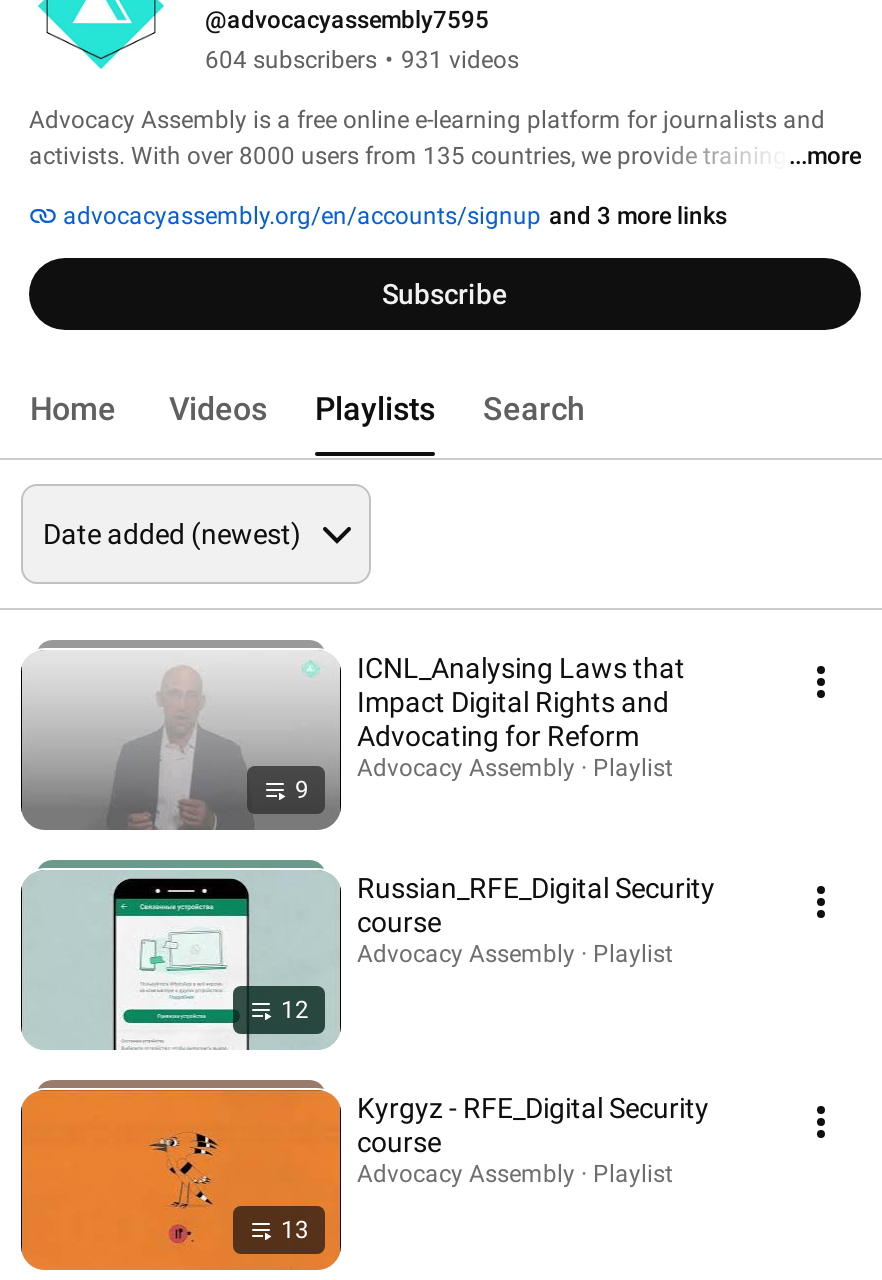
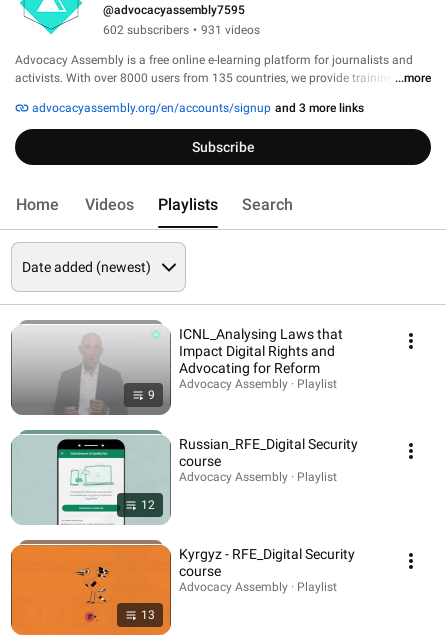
- 604 subscribers • 931 videos
+ 602 subscribers • 931 videos
